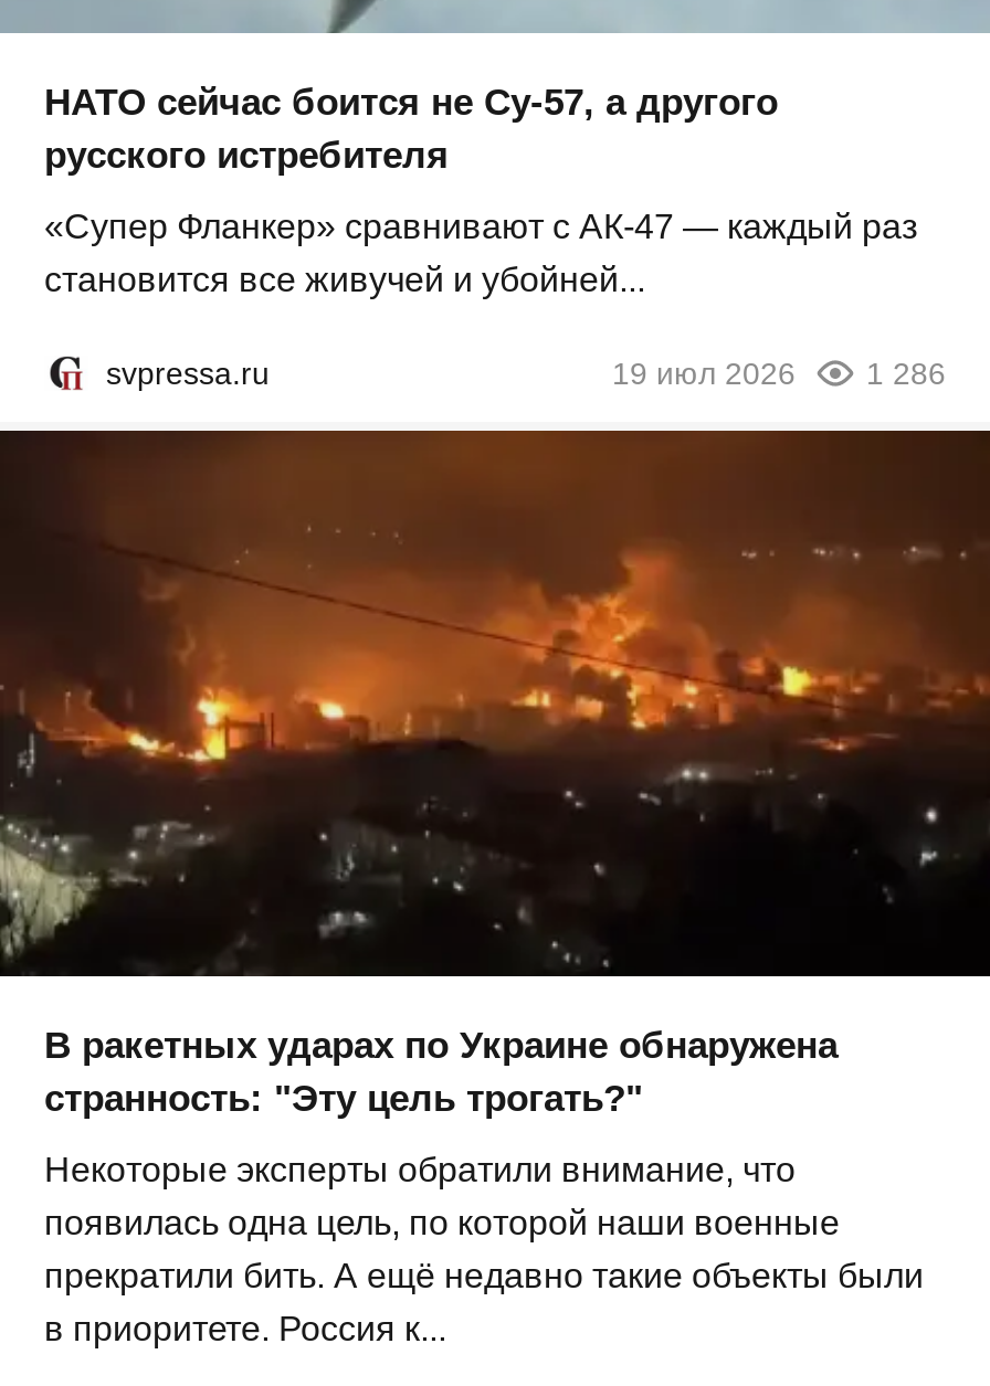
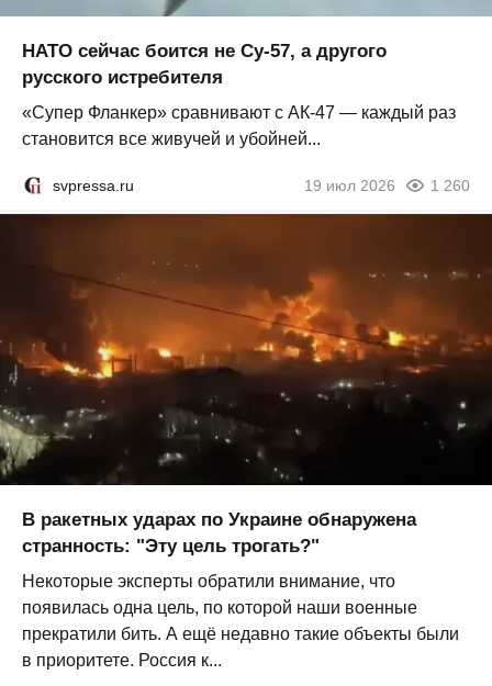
- 19 июл 2026 1 286
+ 19 июл 2026 1 260
